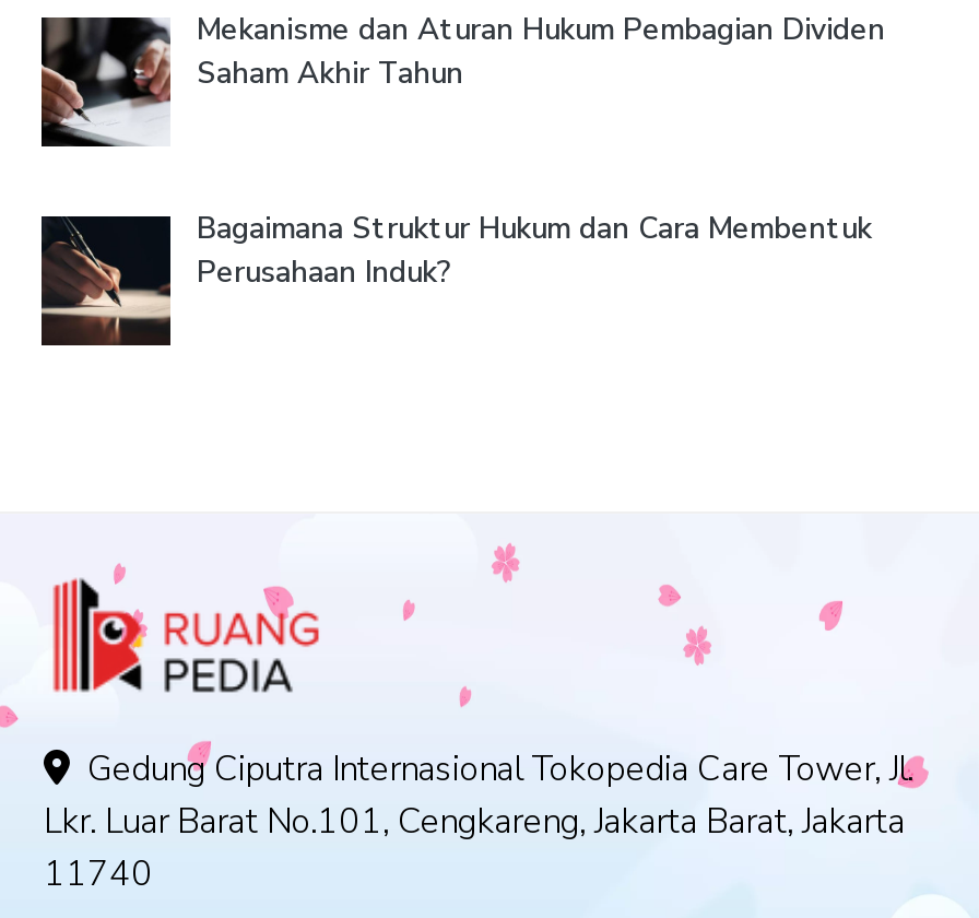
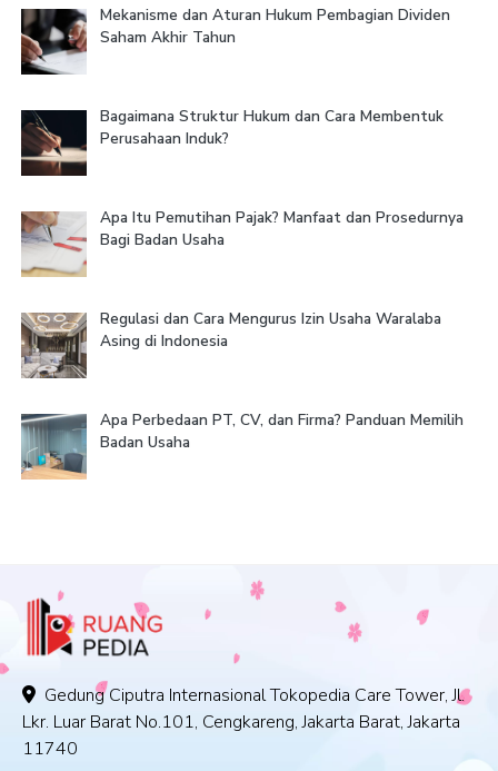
+ [image]
+ Apa Itu Pemutihan Pajak? Manfaat dan Prosedurnya
+ Bagi Badan Usaha

+ [image]
+ Regulasi dan Cara Mengurus Izin Usaha Waralaba
+ Asing di Indonesia

+ [image]
+ Apa Perbedaan PT, CV, dan Firma? Panduan Memilih
+ Badan Usaha
